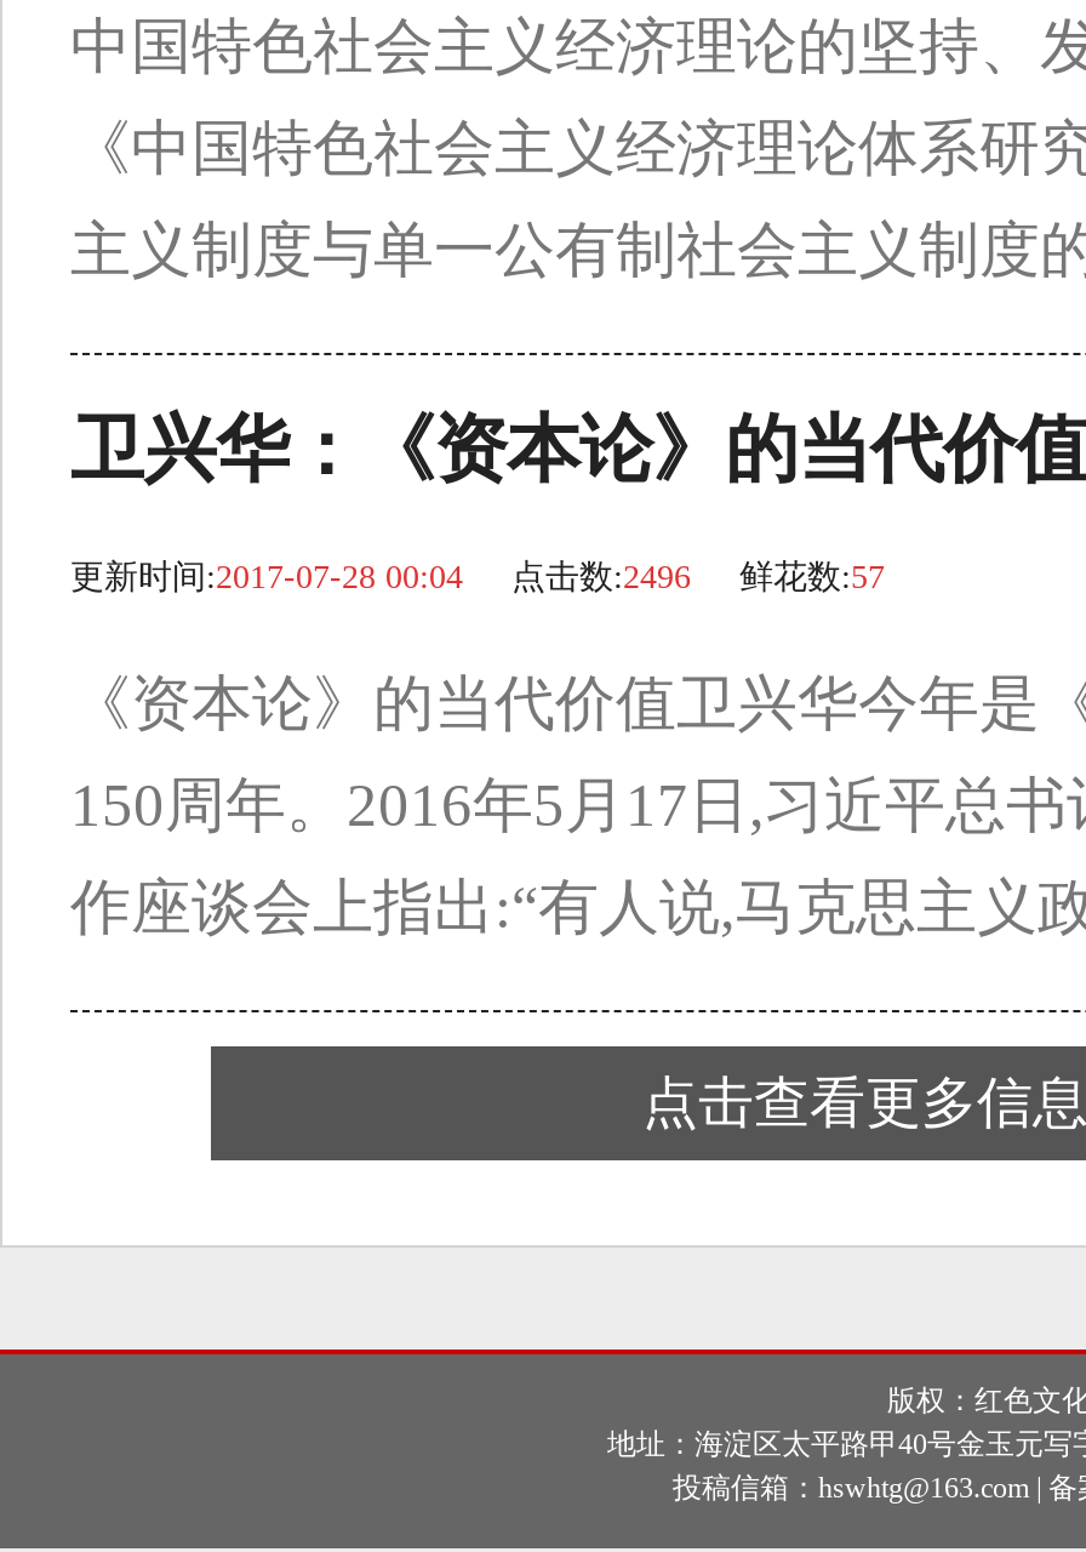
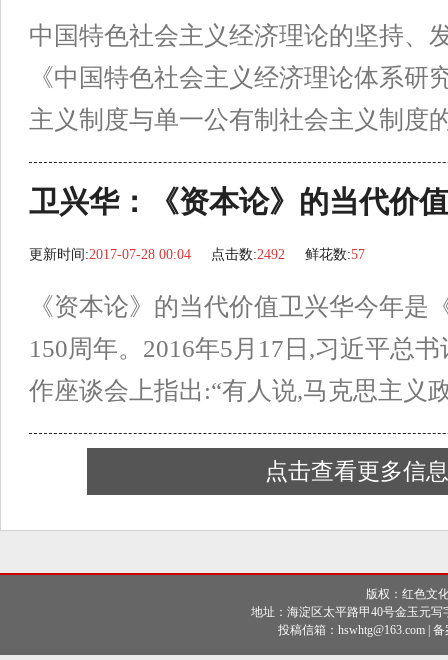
- 更新时间:2017-07-28 00:04 点击数:2496 鲜花数:57
+ 更新时间:2017-07-28 00:04 点击数:2492 鲜花数:57
